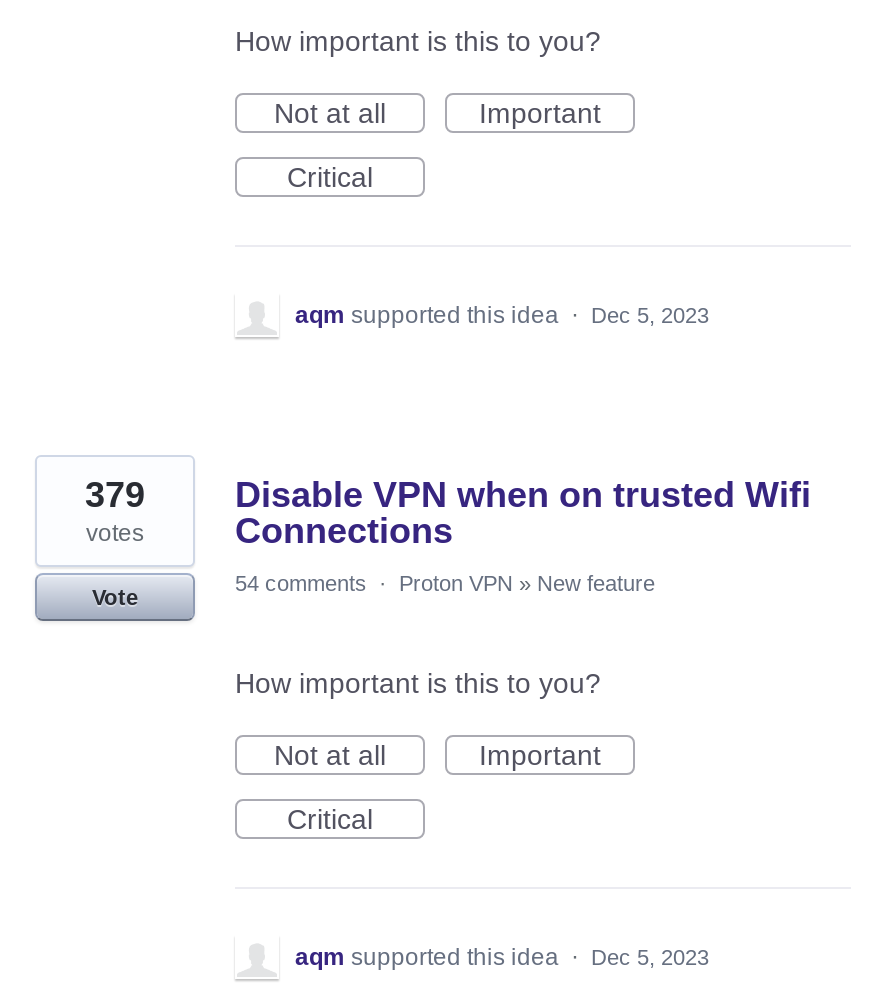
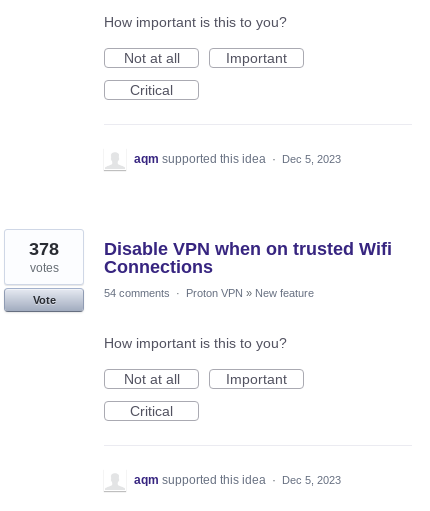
- 379
+ 378
